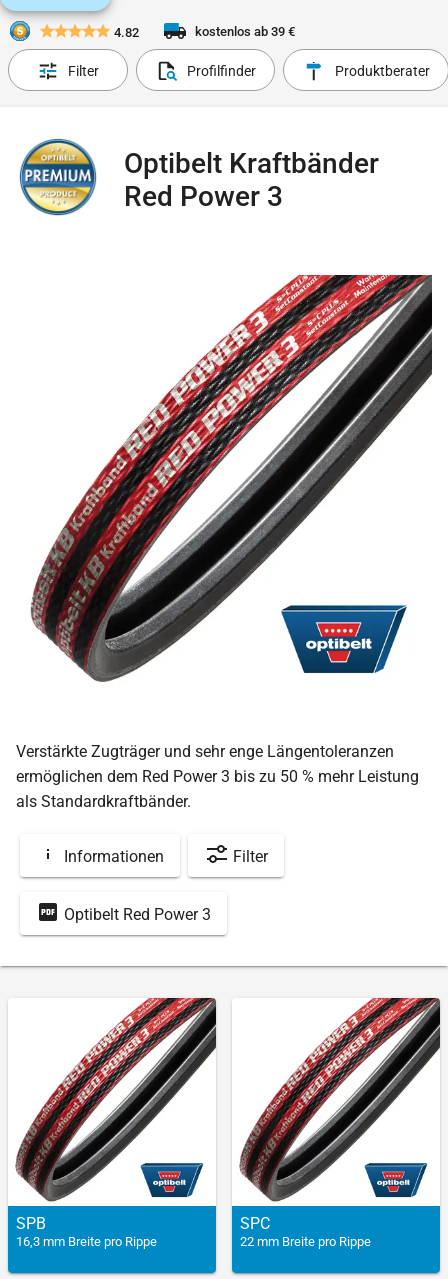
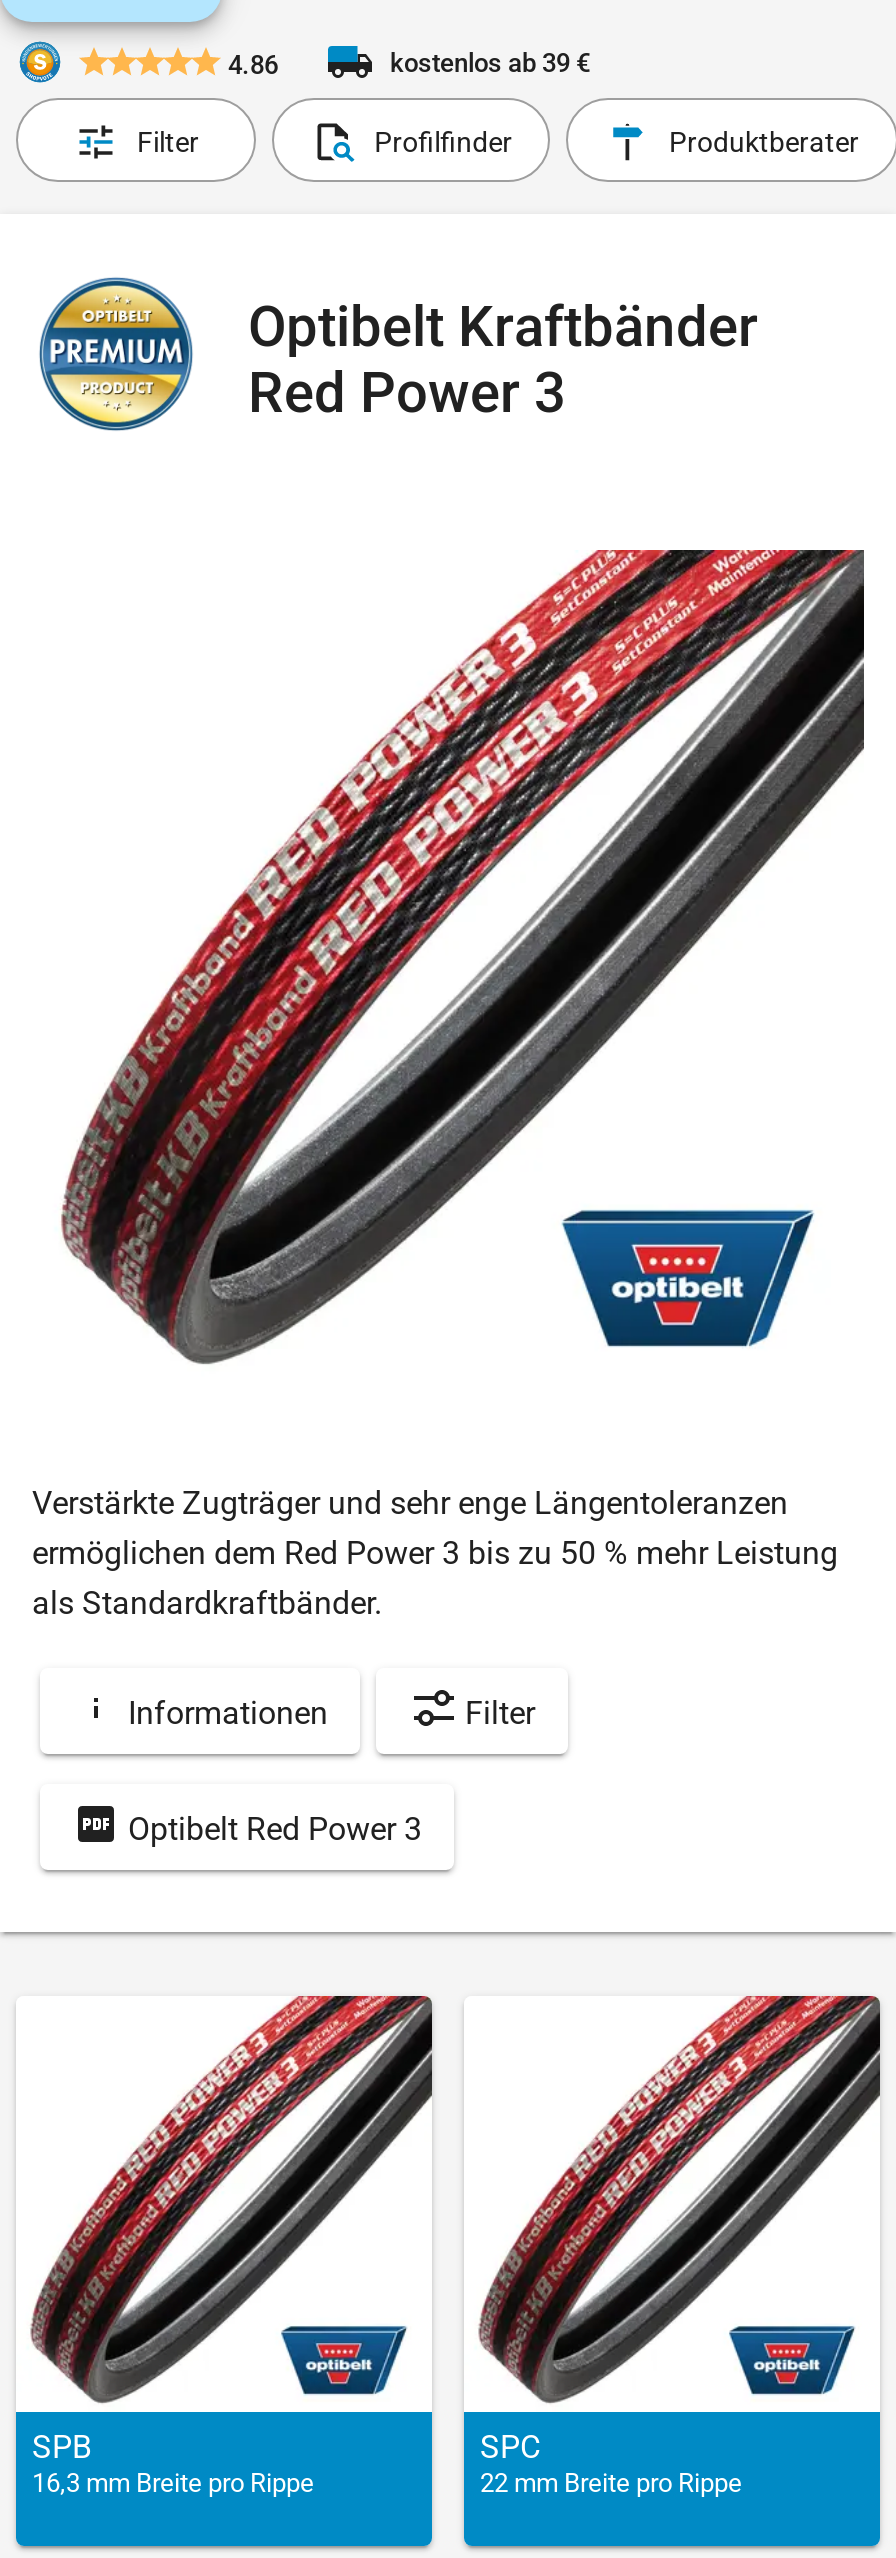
- 4.82
+ 4.86
